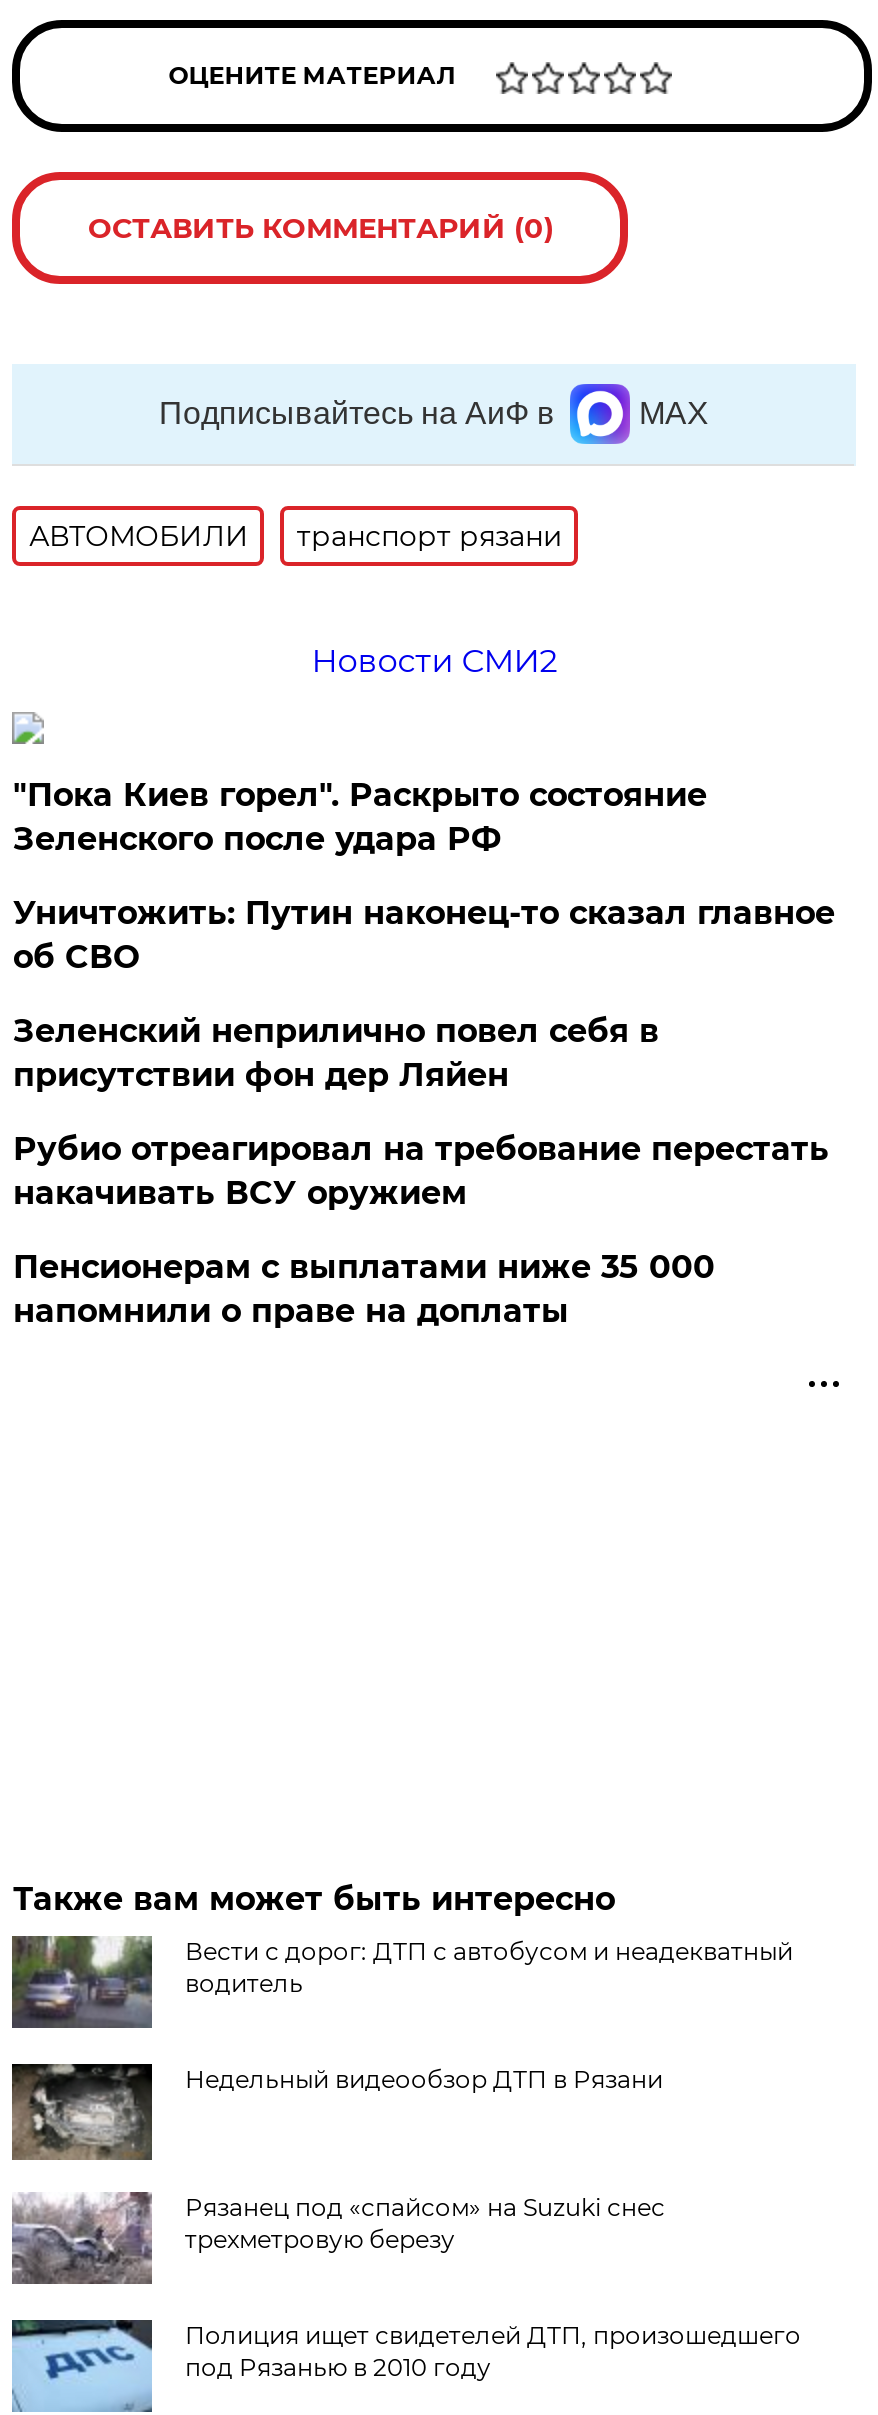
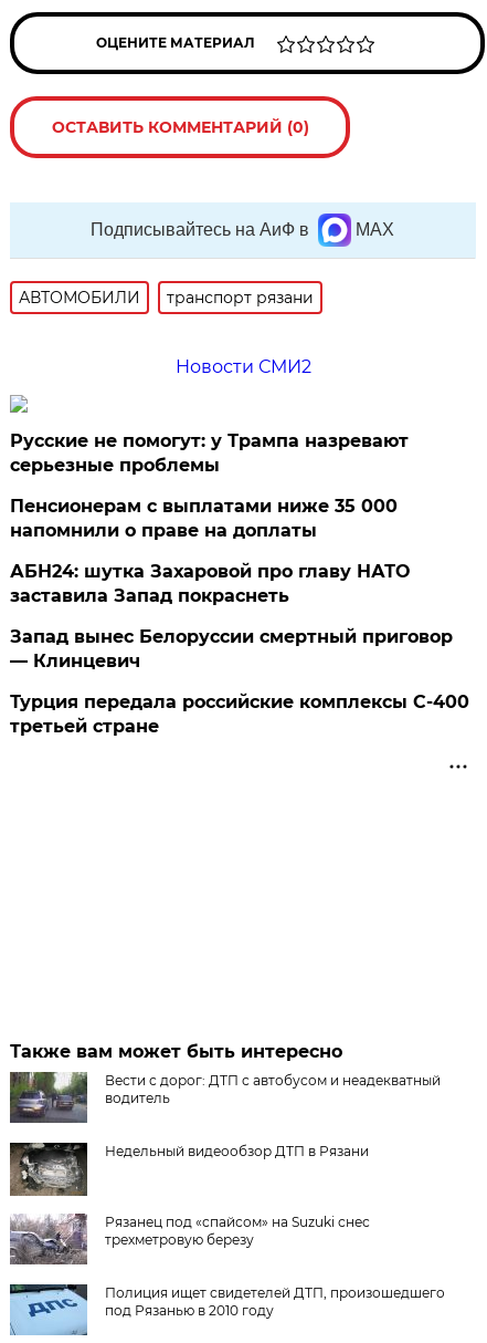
- "Пока Киев горел". Раскрыто состояние
- Зеленского после удара РФ
- Уничтожить: Путин наконец-то сказал главное
- об СВО
- Зеленский неприлично повел cебя в
- присутствии фон дер Ляйен
- Рубио отреагировал на требование перестать
- накачивать ВСУ оружием
+ Русские не помогут: у Трампа назревают
+ серьезные проблемы

moved up: Пенсионерам с выплатами ниже 35 000 | напомнили о праве на доплаты

+ АБН24: шутка Захаровой про главу НАТО
+ заставила Запад покраснеть
+ Запад вынес Белоруссии смертный приговор
+ — Клинцевич
+ Турция передала российские комплексы С-400
+ третьей стране
